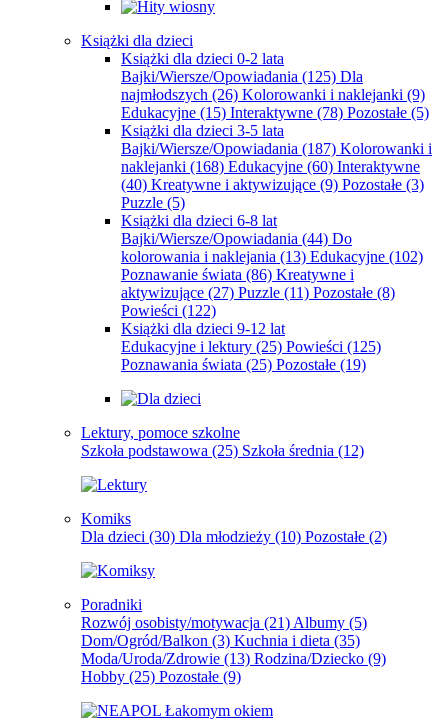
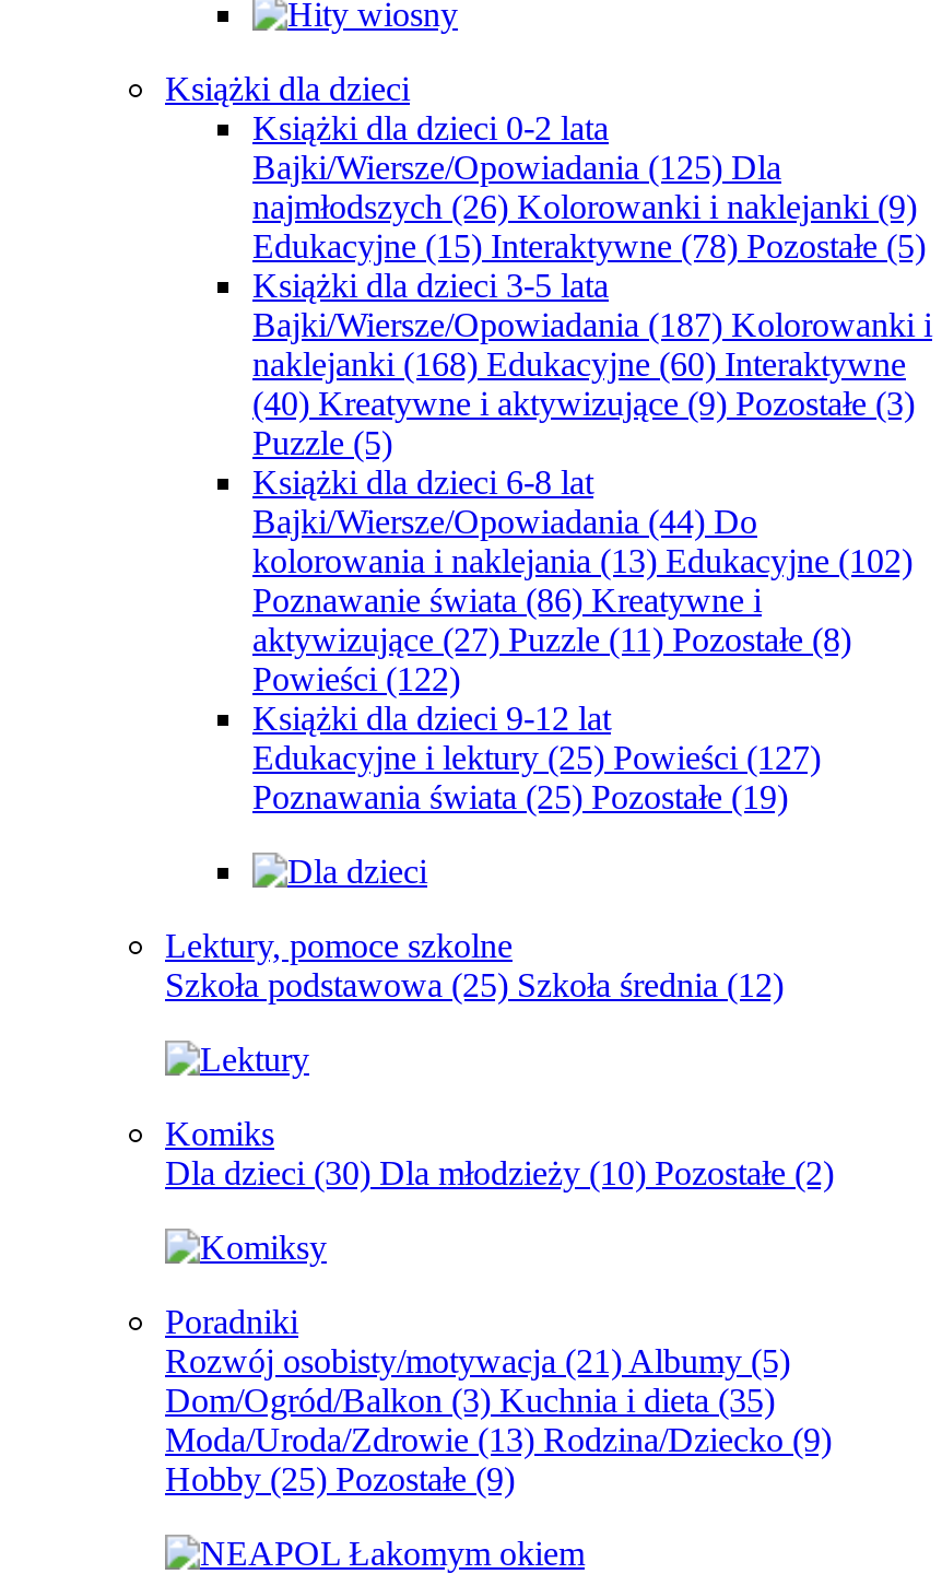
- Edukacyjne i lektury (25) Powieści (125)
+ Edukacyjne i lektury (25) Powieści (127)
